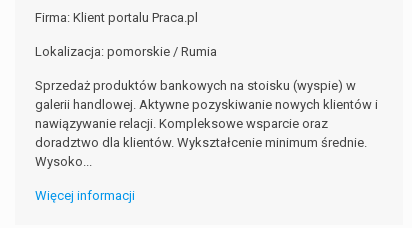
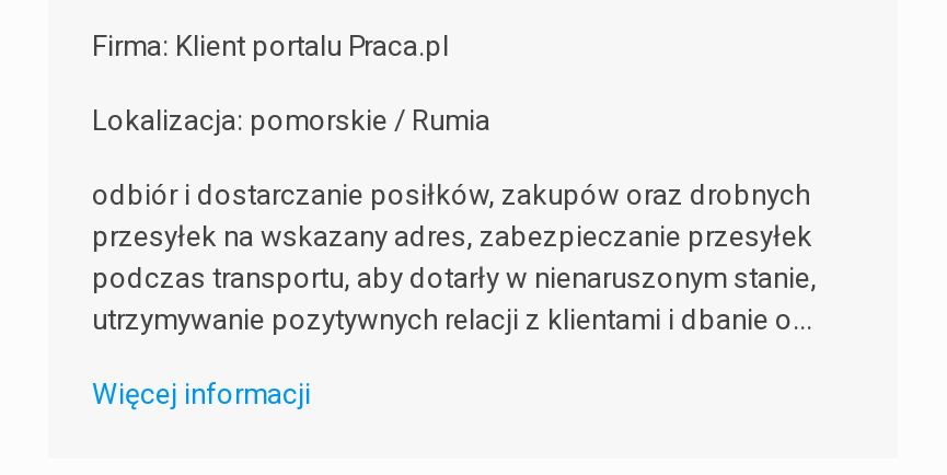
- Sprzedaż produktów bankowych na stoisku (wyspie) w
- galerii handlowej. Aktywne pozyskiwanie nowych klientów i
- nawiązywanie relacji. Kompleksowe wsparcie oraz
- doradztwo dla klientów. Wykształcenie minimum średnie.
- Wysoko...
+ odbiór i dostarczanie posiłków, zakupów oraz drobnych
+ przesyłek na wskazany adres, zabezpieczanie przesyłek
+ podczas transportu, aby dotarły w nienaruszonym stanie,
+ utrzymywanie pozytywnych relacji z klientami i dbanie o...
